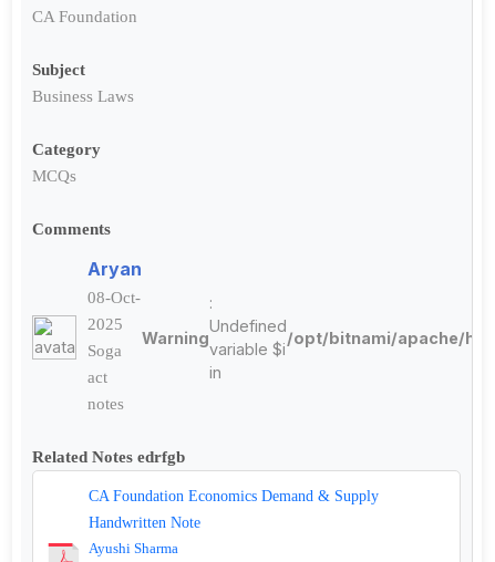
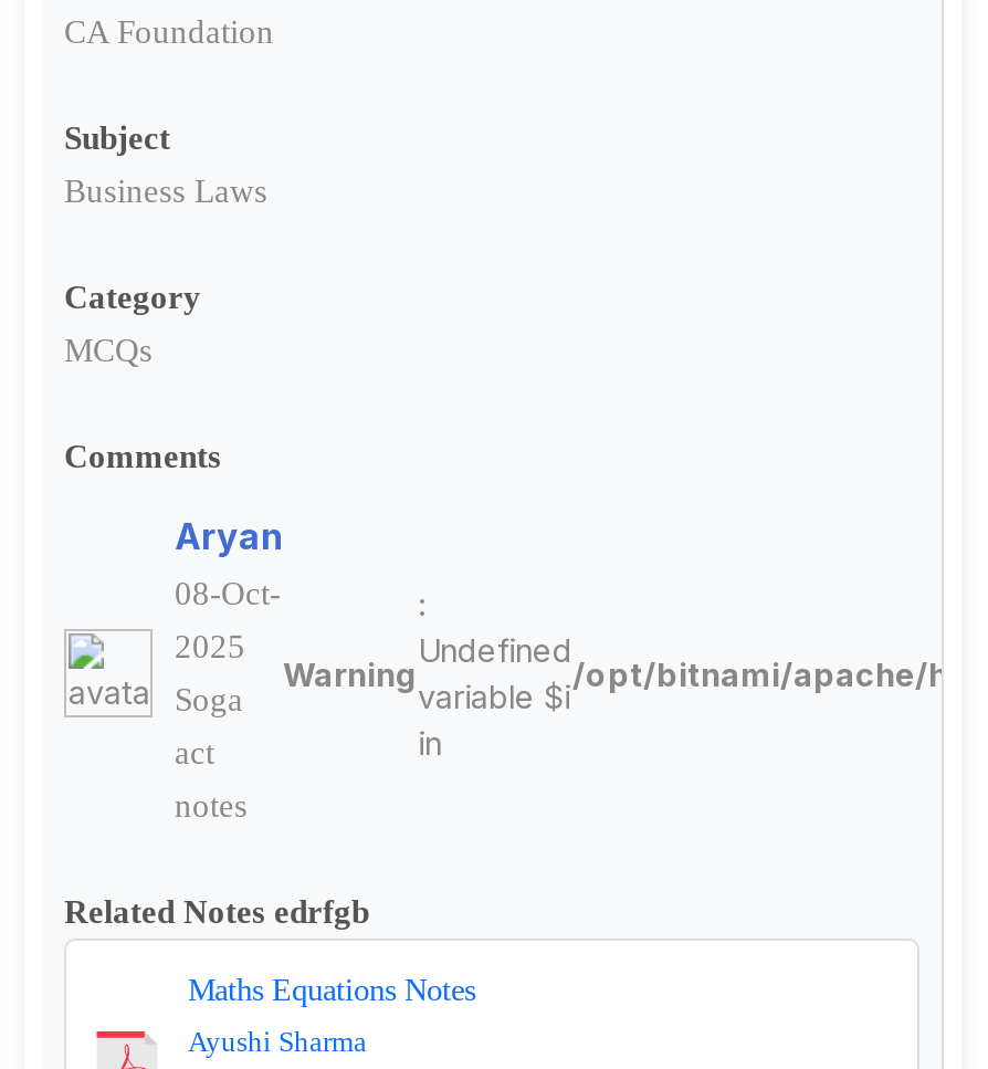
- CA Foundation Economics Demand & Supply
- Handwritten Note
+ Maths Equations Notes
